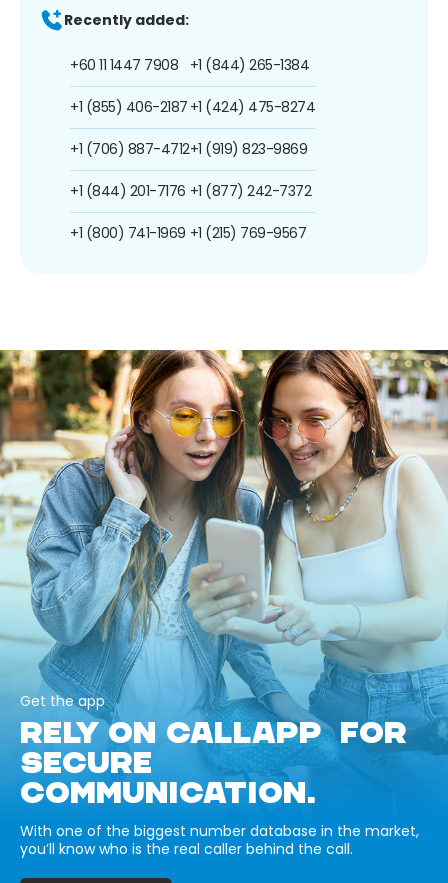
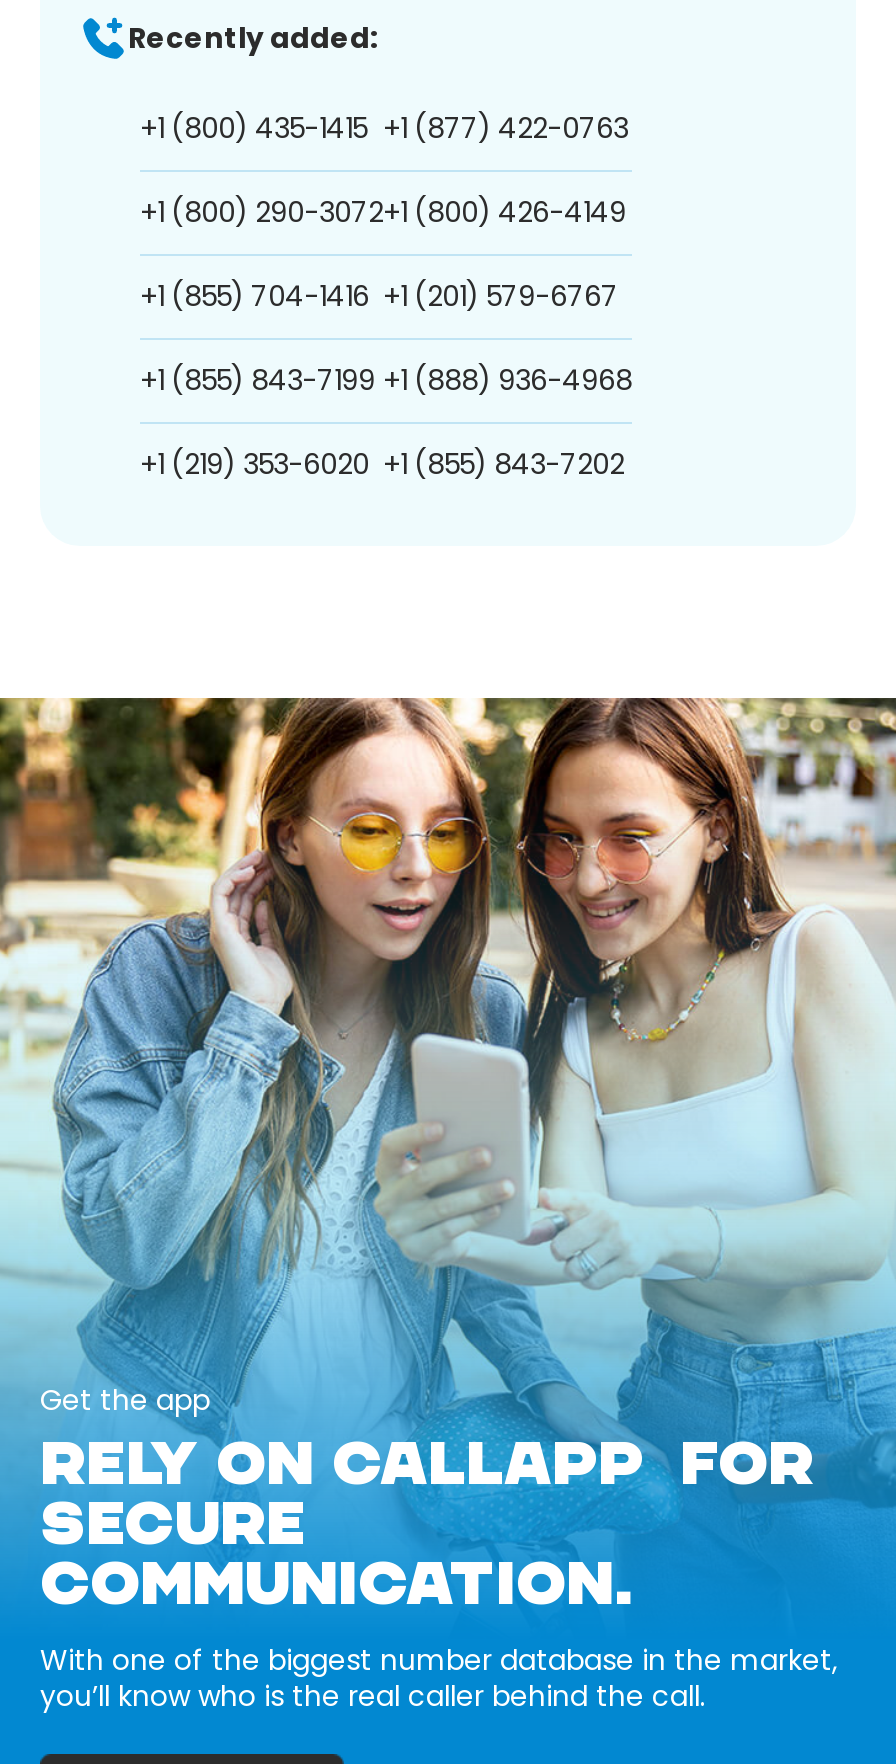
- +60 11 1447 7908
+ +1 (800) 435-1415

- +1 (844) 265-1384
+ +1 (877) 422-0763

- +1 (855) 406-2187
+ +1 (800) 290-3072

- +1 (424) 475-8274
+ +1 (800) 426-4149

- +1 (706) 887-4712
+ +1 (855) 704-1416

- +1 (919) 823-9869
+ +1 (201) 579-6767

- +1 (844) 201-7176
+ +1 (855) 843-7199

- +1 (877) 242-7372
+ +1 (888) 936-4968

- +1 (800) 741-1969
+ +1 (219) 353-6020

- +1 (215) 769-9567
+ +1 (855) 843-7202
